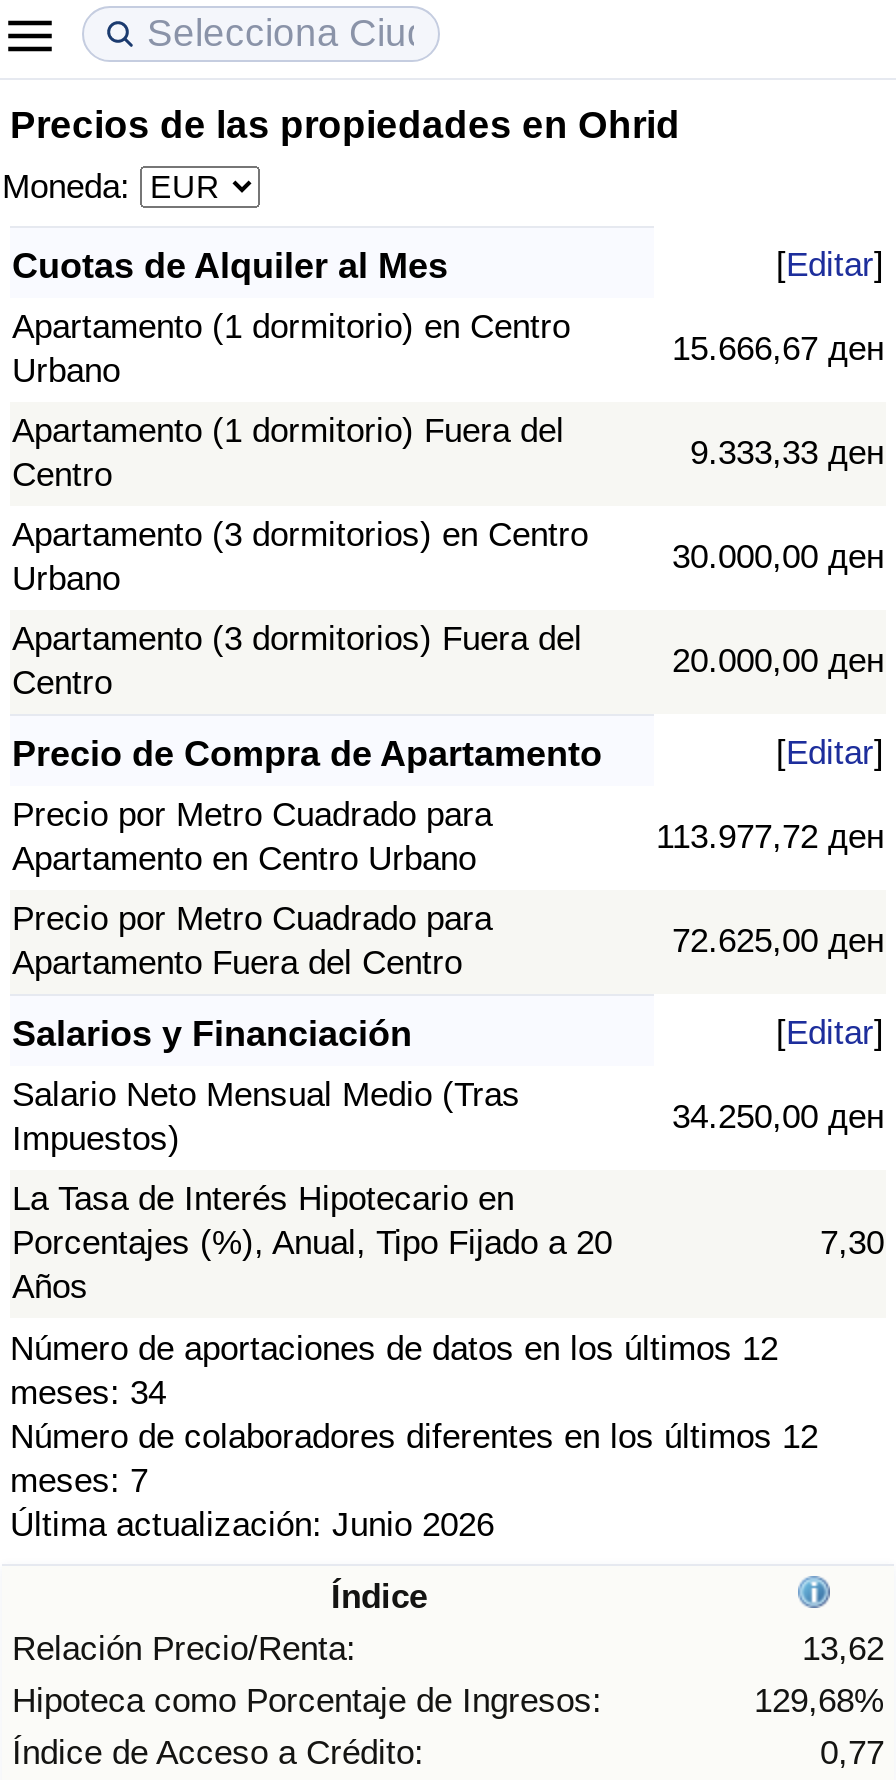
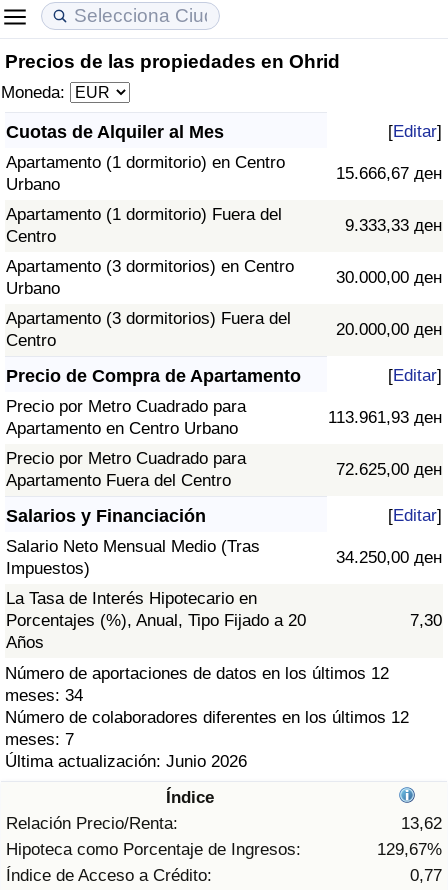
- 113.977,72 ден
+ 113.961,93 ден

- 129,68%
+ 129,67%
